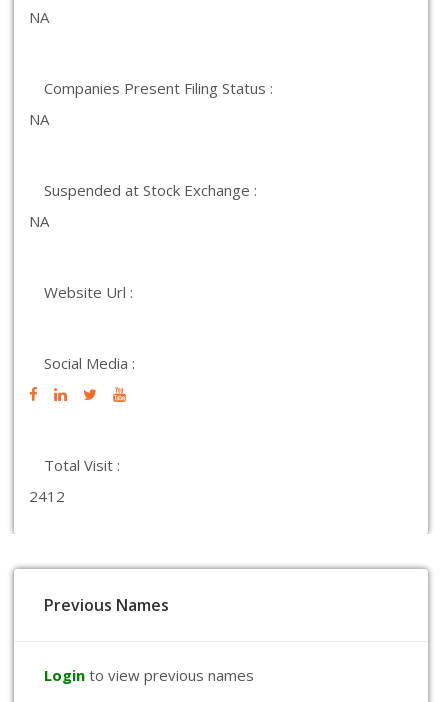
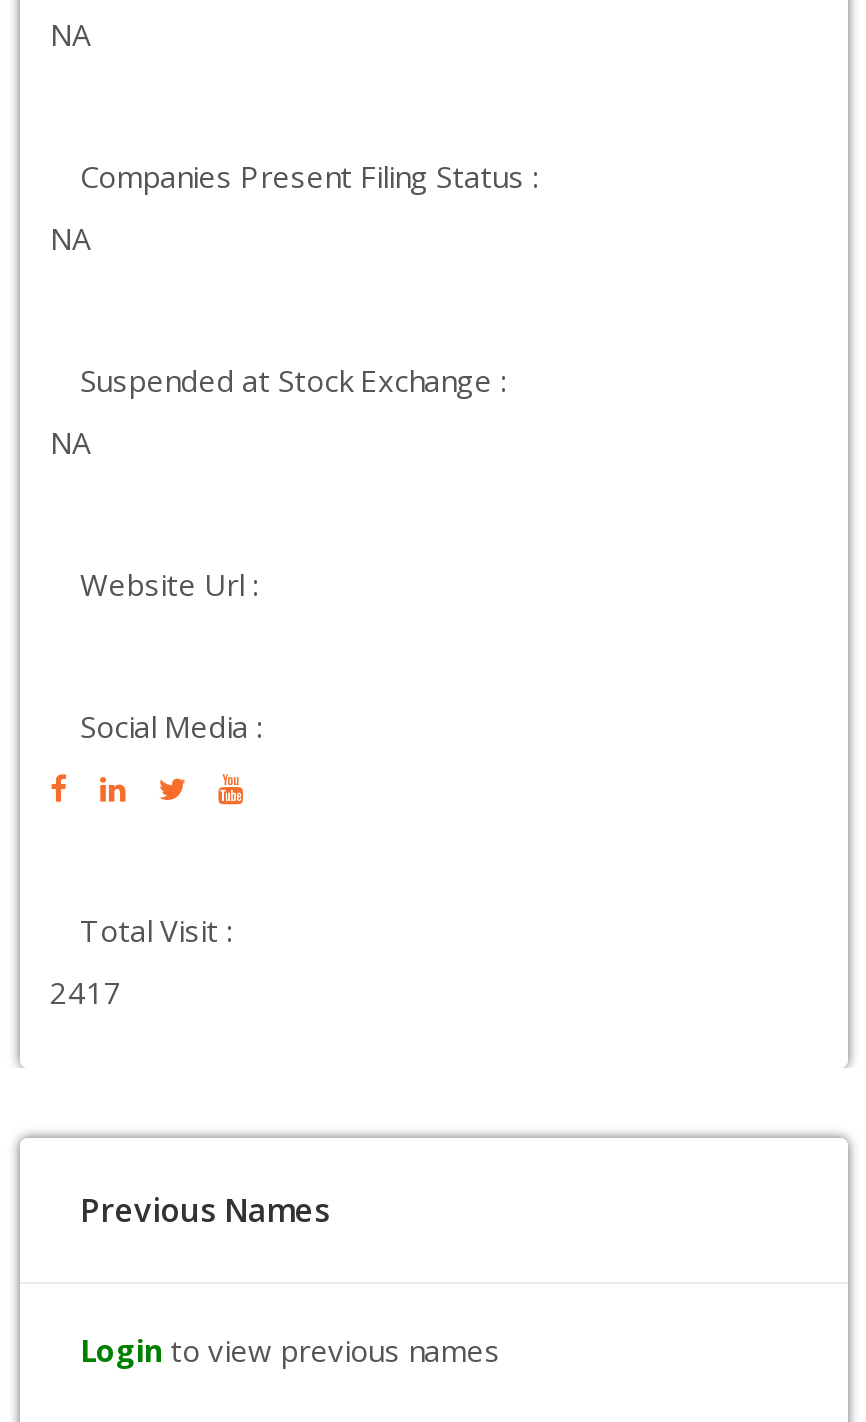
- 2412
+ 2417
